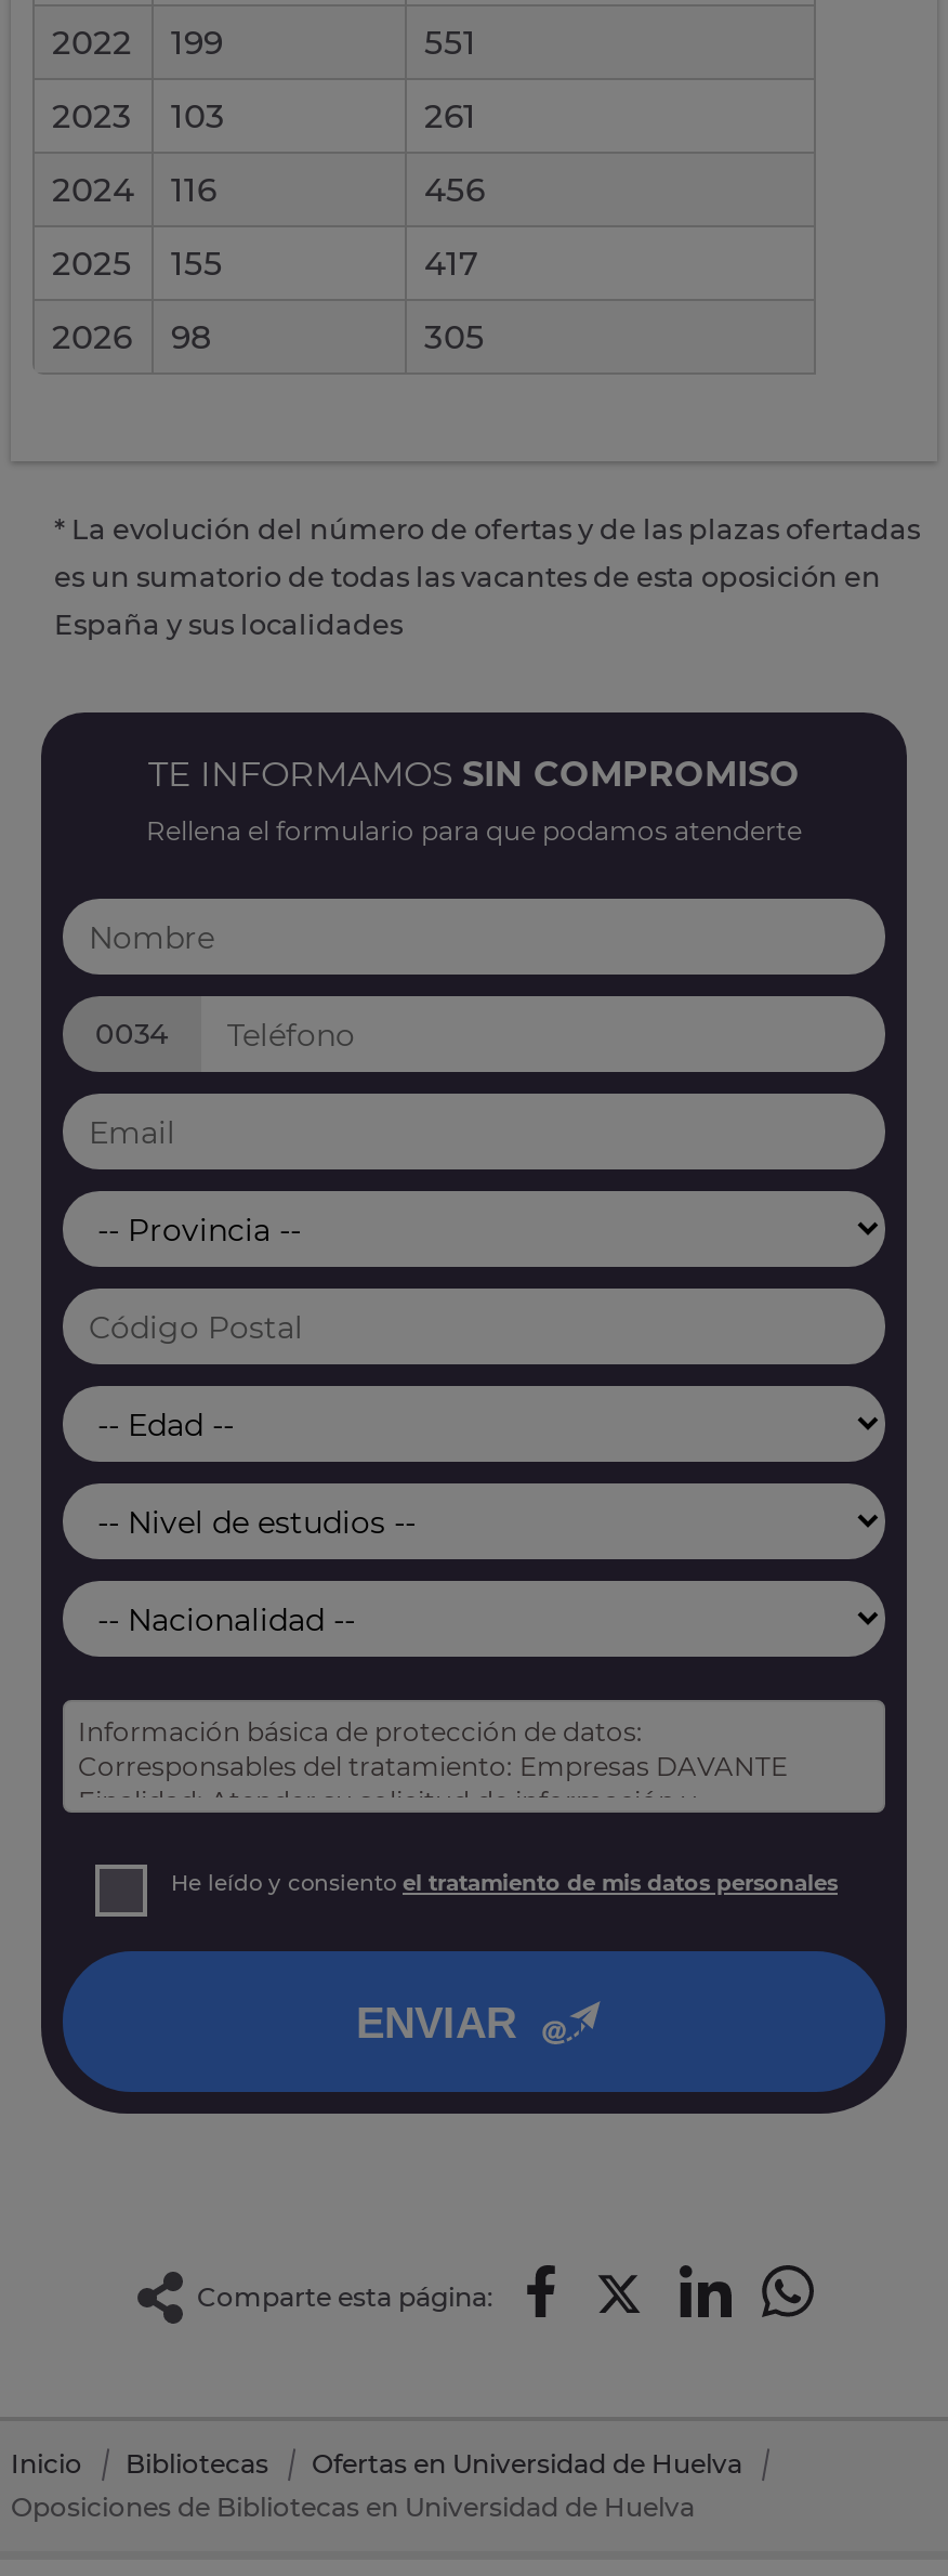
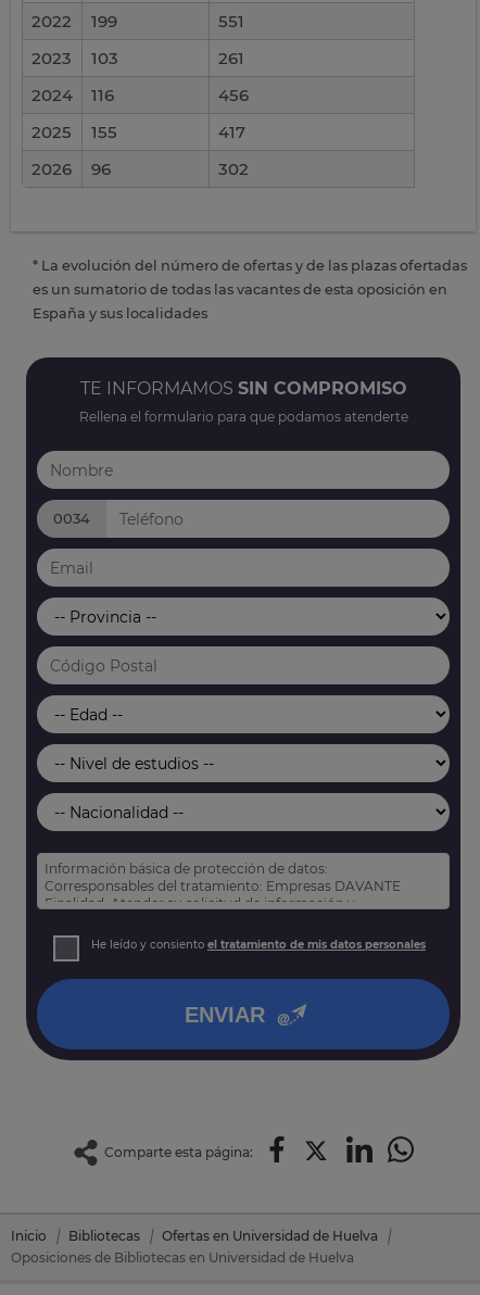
- 2026 98
+ 2026 96

- 305
+ 302
